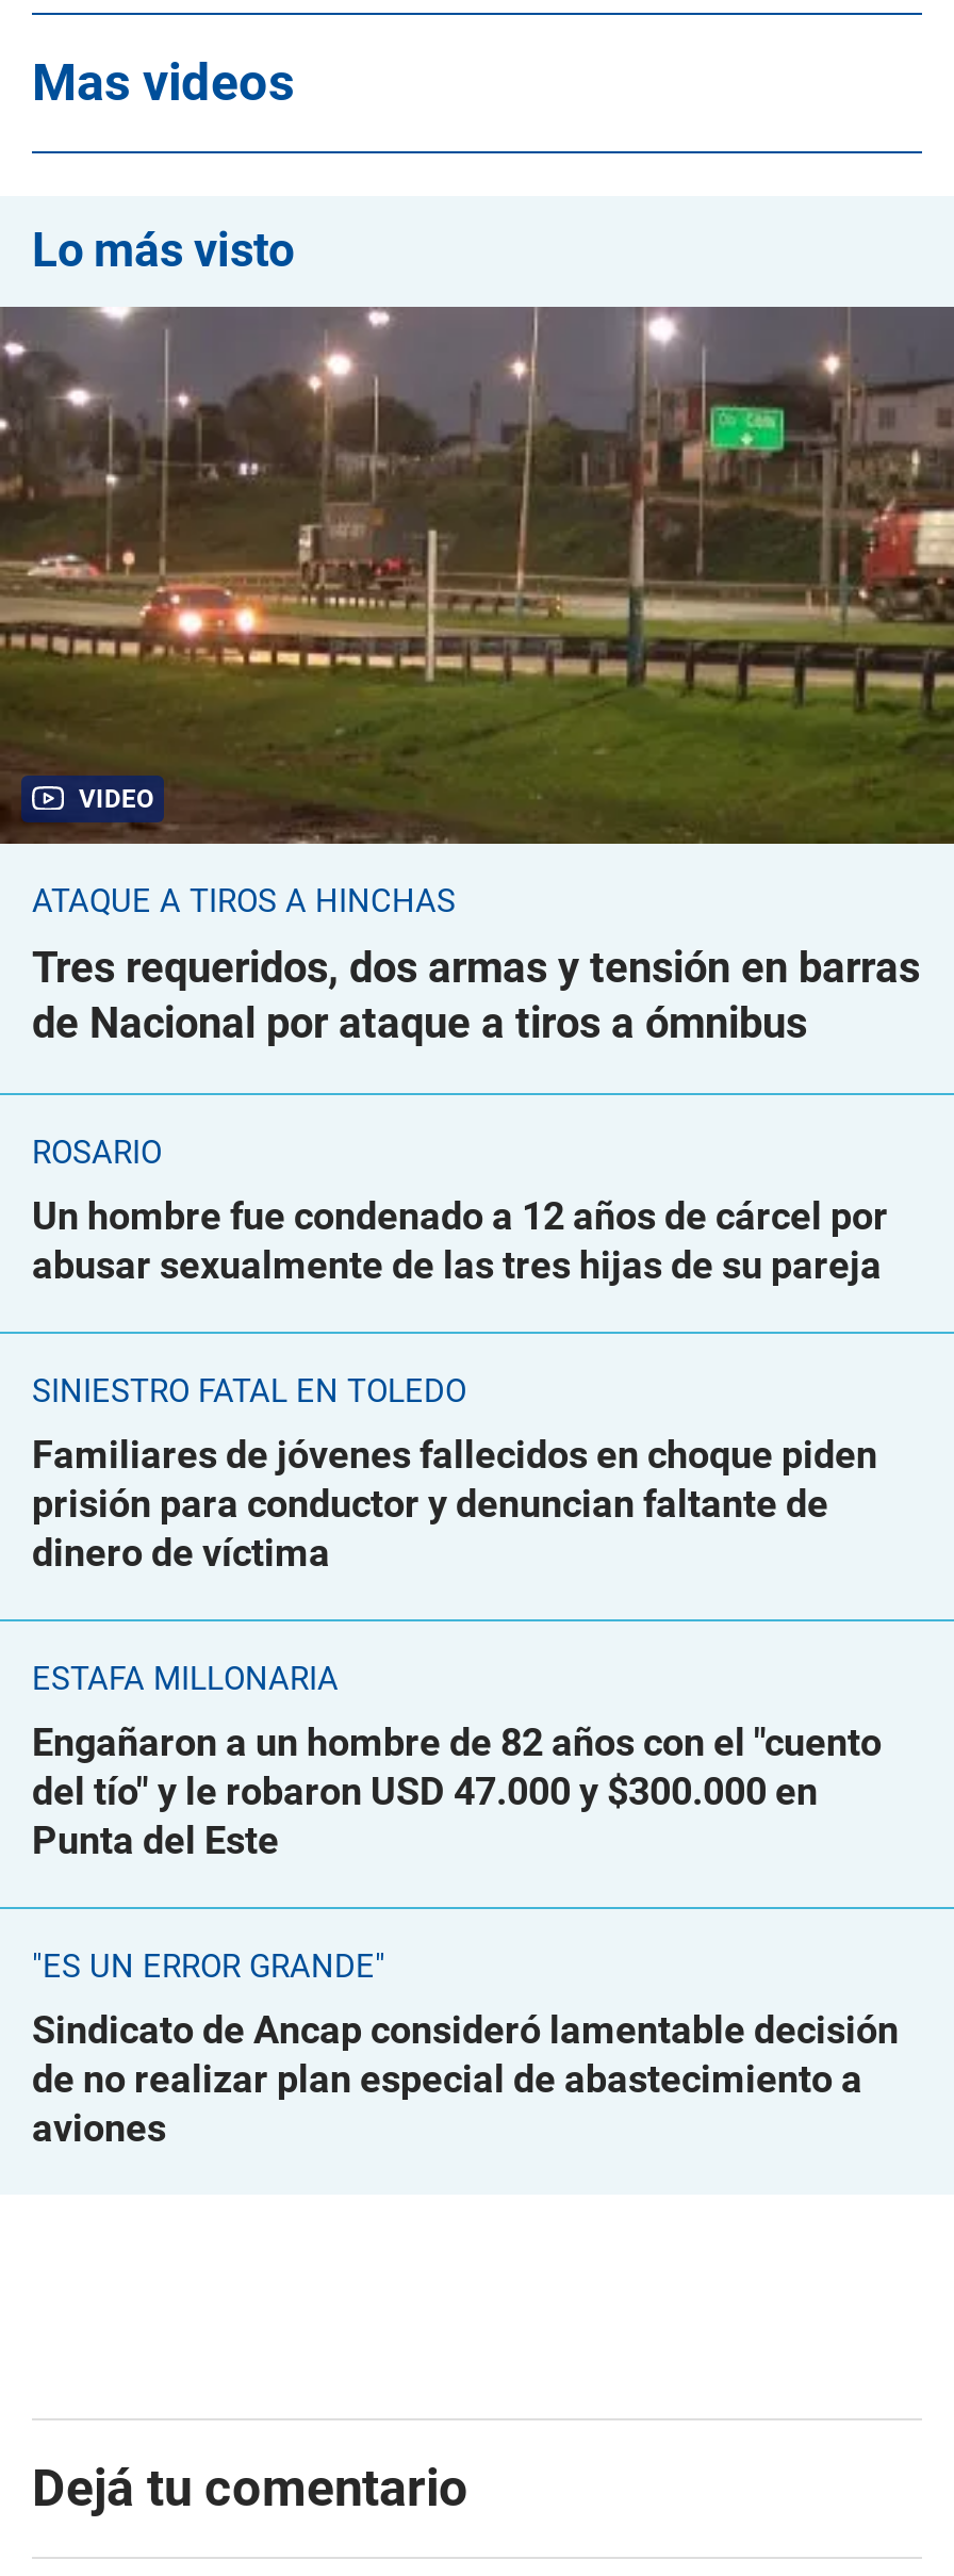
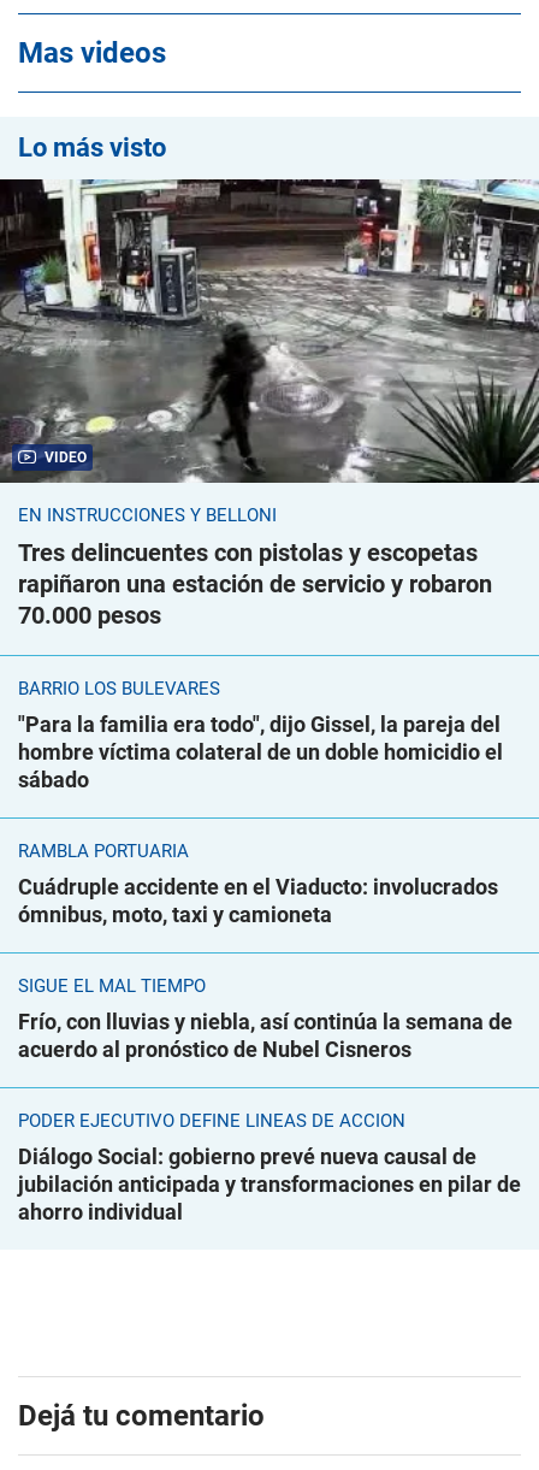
- [image]
- ATAQUE A TIROS A HINCHAS
- Tres requeridos, dos armas y tensión en barras
- de Nacional por ataque a tiros a ómnibus
+ [image]
+ EN INSTRUCCIONES Y BELLONI
+ Tres delincuentes con pistolas y escopetas
+ rapiñaron una estación de servicio y robaron
+ 70.000 pesos

- ROSARIO
+ BARRIO LOS BULEVARES

- Un hombre fue condenado a 12 años de cárcel por
- abusar sexualmente de las tres hijas de su pareja
+ "Para la familia era todo", dijo Gissel, la pareja del
+ hombre víctima colateral de un doble homicidio el
+ sábado

- SINIESTRO FATAL EN TOLEDO
+ RAMBLA PORTUARIA

- Familiares de jóvenes fallecidos en choque piden
- prisión para conductor y denuncian faltante de
- dinero de víctima
+ Cuádruple accidente en el Viaducto: involucrados
+ ómnibus, moto, taxi y camioneta

- ESTAFA MILLONARIA
+ SIGUE EL MAL TIEMPO

- Engañaron a un hombre de 82 años con el "cuento
- del tío" y le robaron USD 47.000 y $300.000 en
- Punta del Este
+ Frío, con lluvias y niebla, así continúa la semana de
+ acuerdo al pronóstico de Nubel Cisneros

- "ES UN ERROR GRANDE"
+ PODER EJECUTIVO DEFINE LÍNEAS DE ACCIÓN

- Sindicato de Ancap consideró lamentable decisión
- de no realizar plan especial de abastecimiento a
- aviones
+ Diálogo Social: gobierno prevé nueva causal de
+ jubilación anticipada y transformaciones en pilar de
+ ahorro individual
